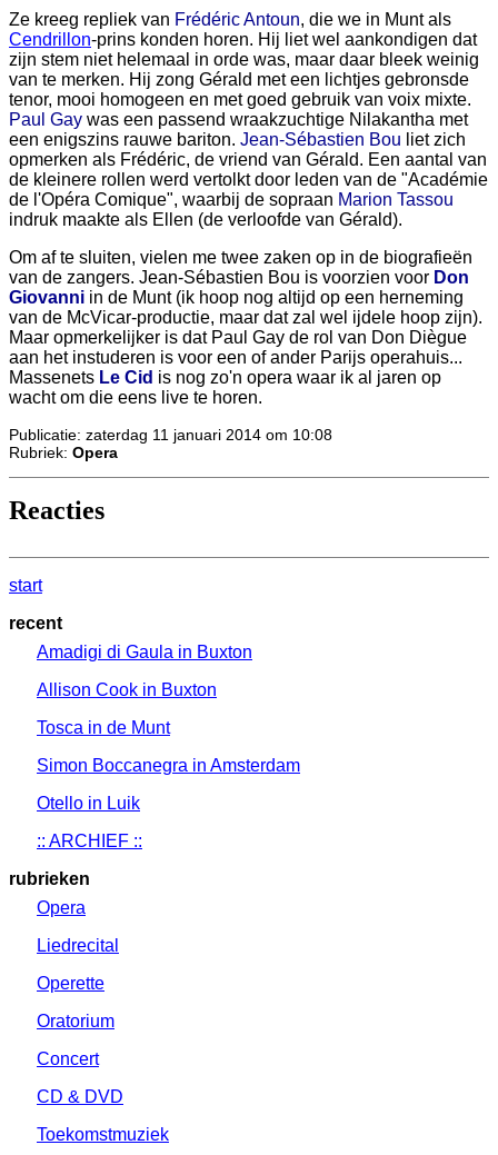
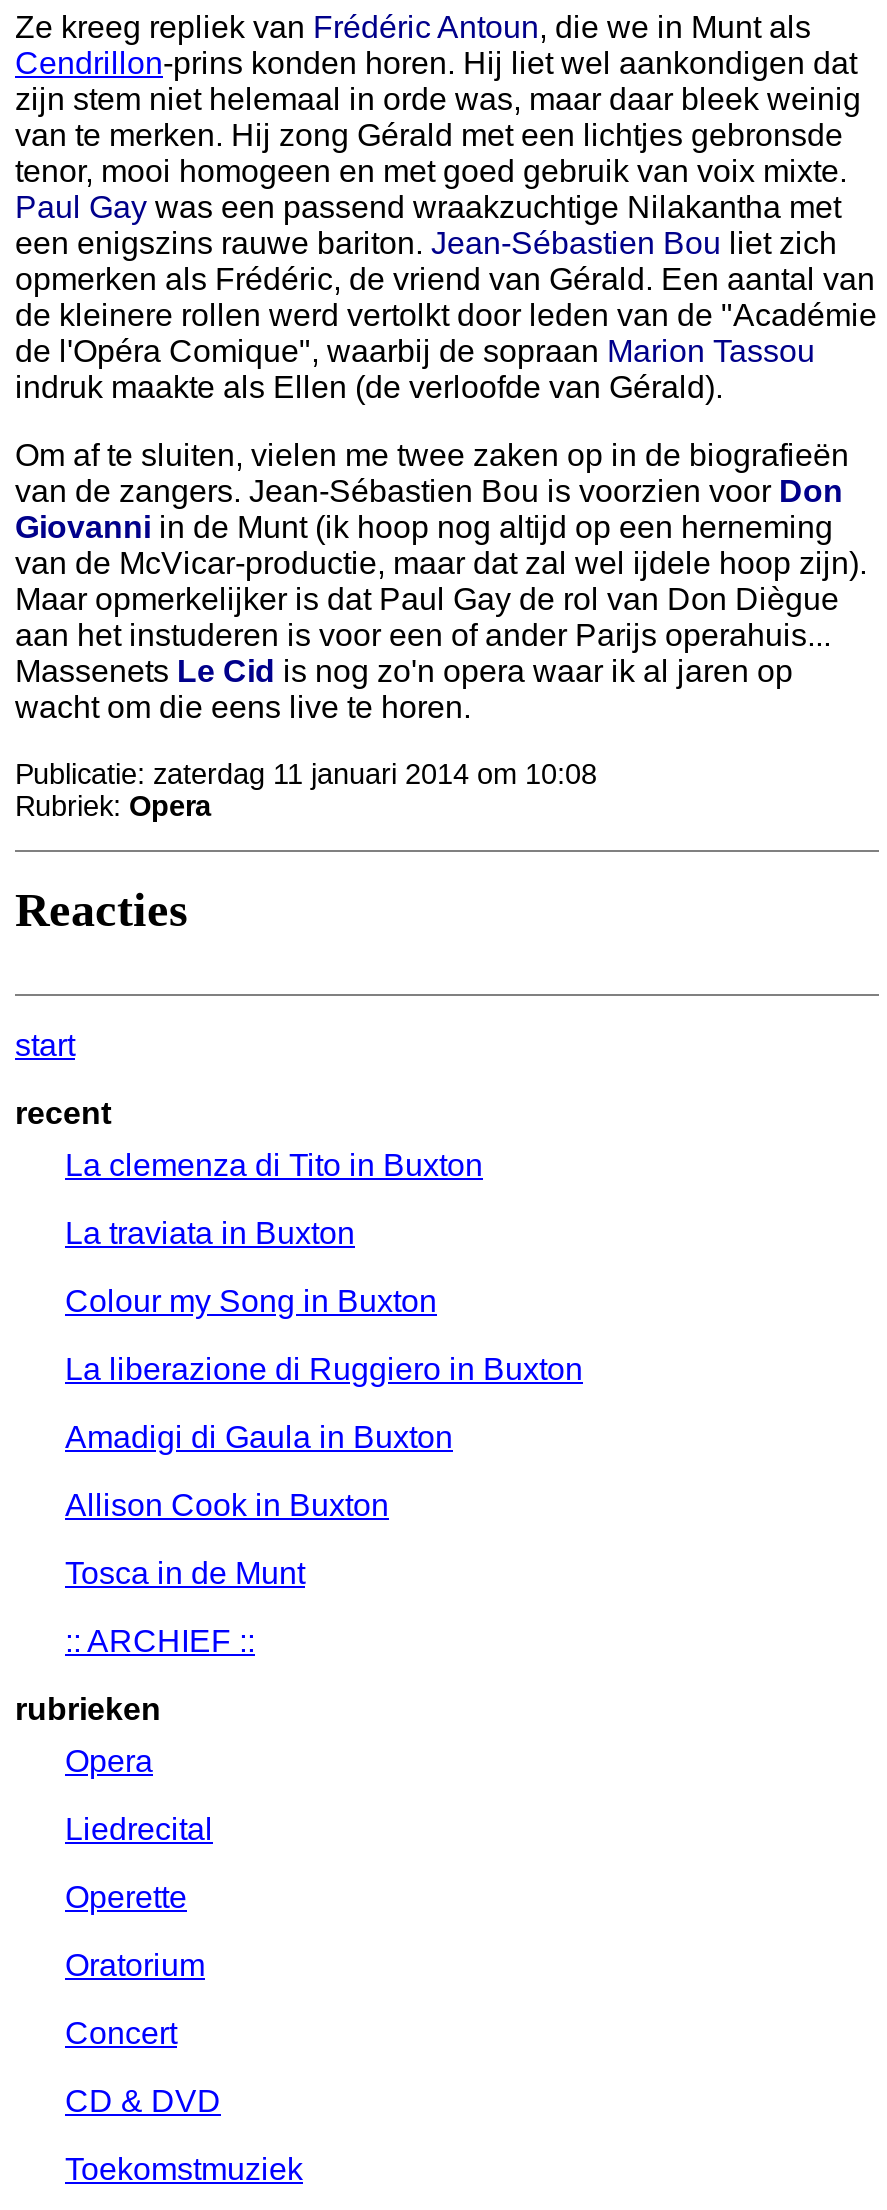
+ La clemenza di Tito in Buxton
+ La traviata in Buxton
+ Colour my Song in Buxton
+ La liberazione di Ruggiero in Buxton

moved down: Amadigi di Gaula in Buxton | Allison Cook in Buxton | Tosca in de Munt

- Simon Boccanegra in Amsterdam
- Otello in Luik
